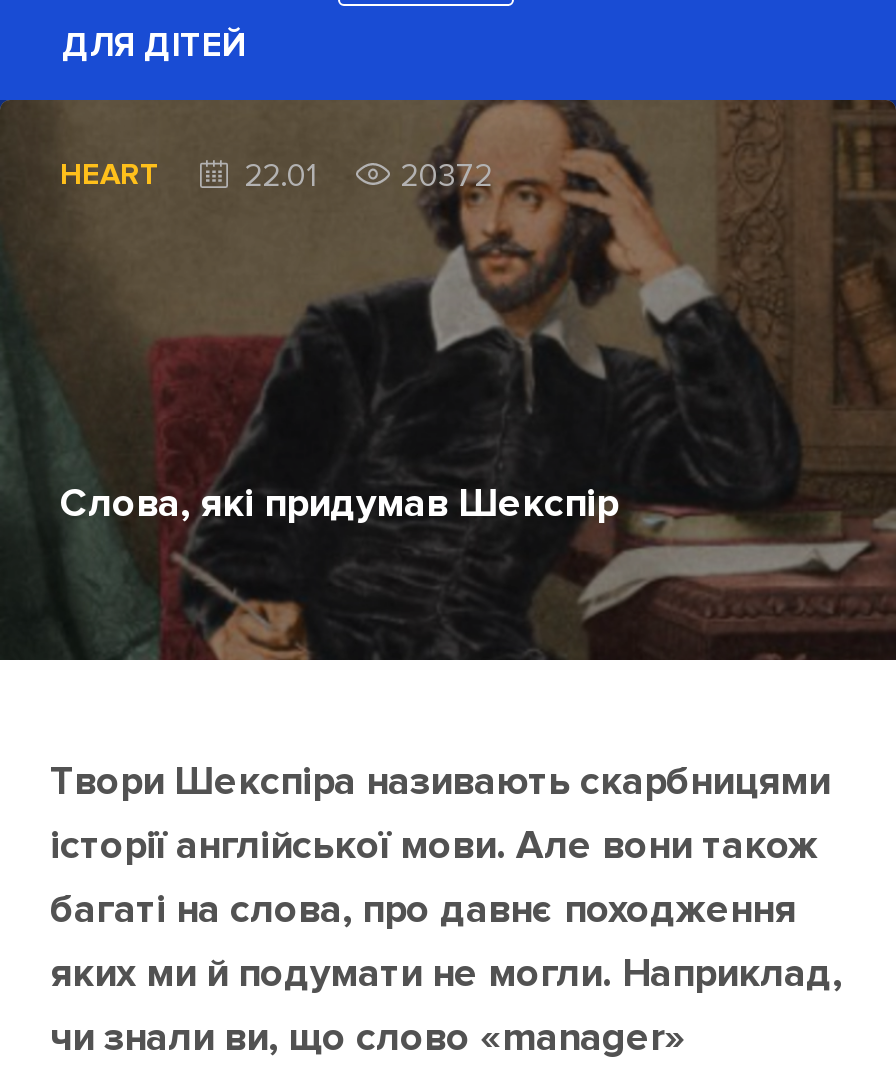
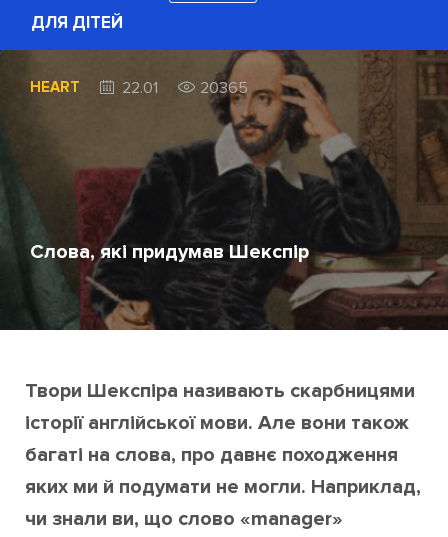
- 20372
+ 20365
